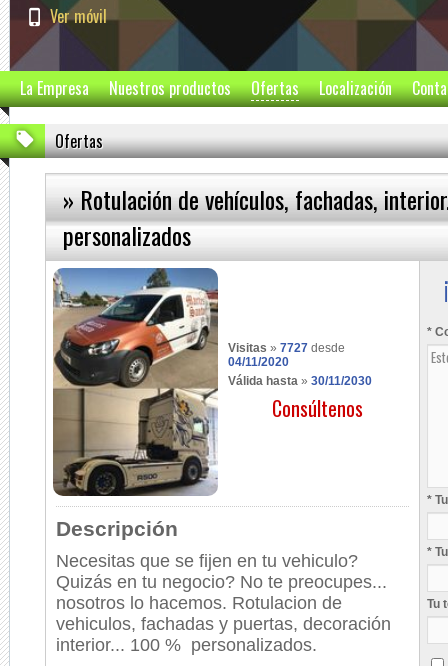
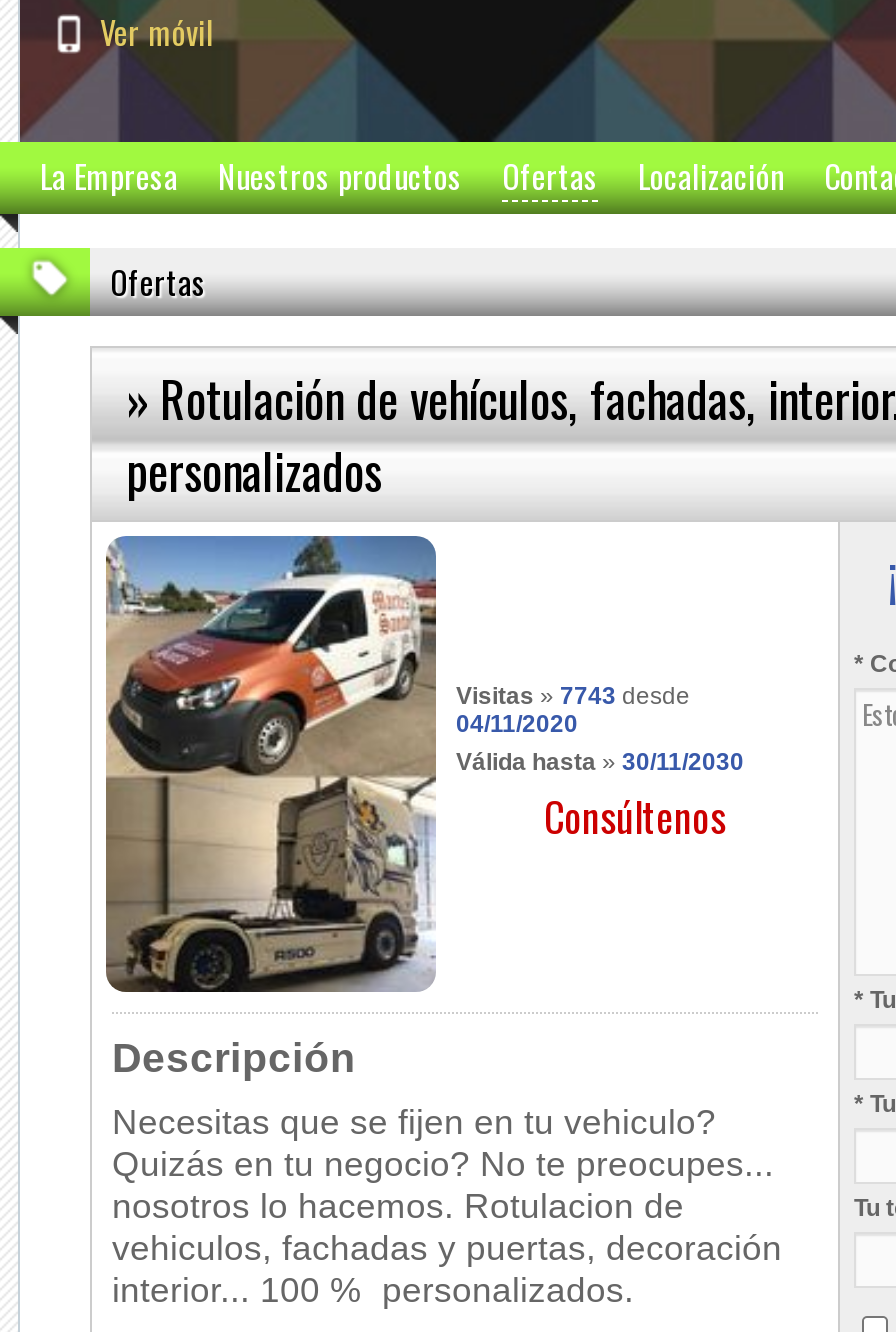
- Visitas» 7727 desde
+ Visitas» 7743 desde
